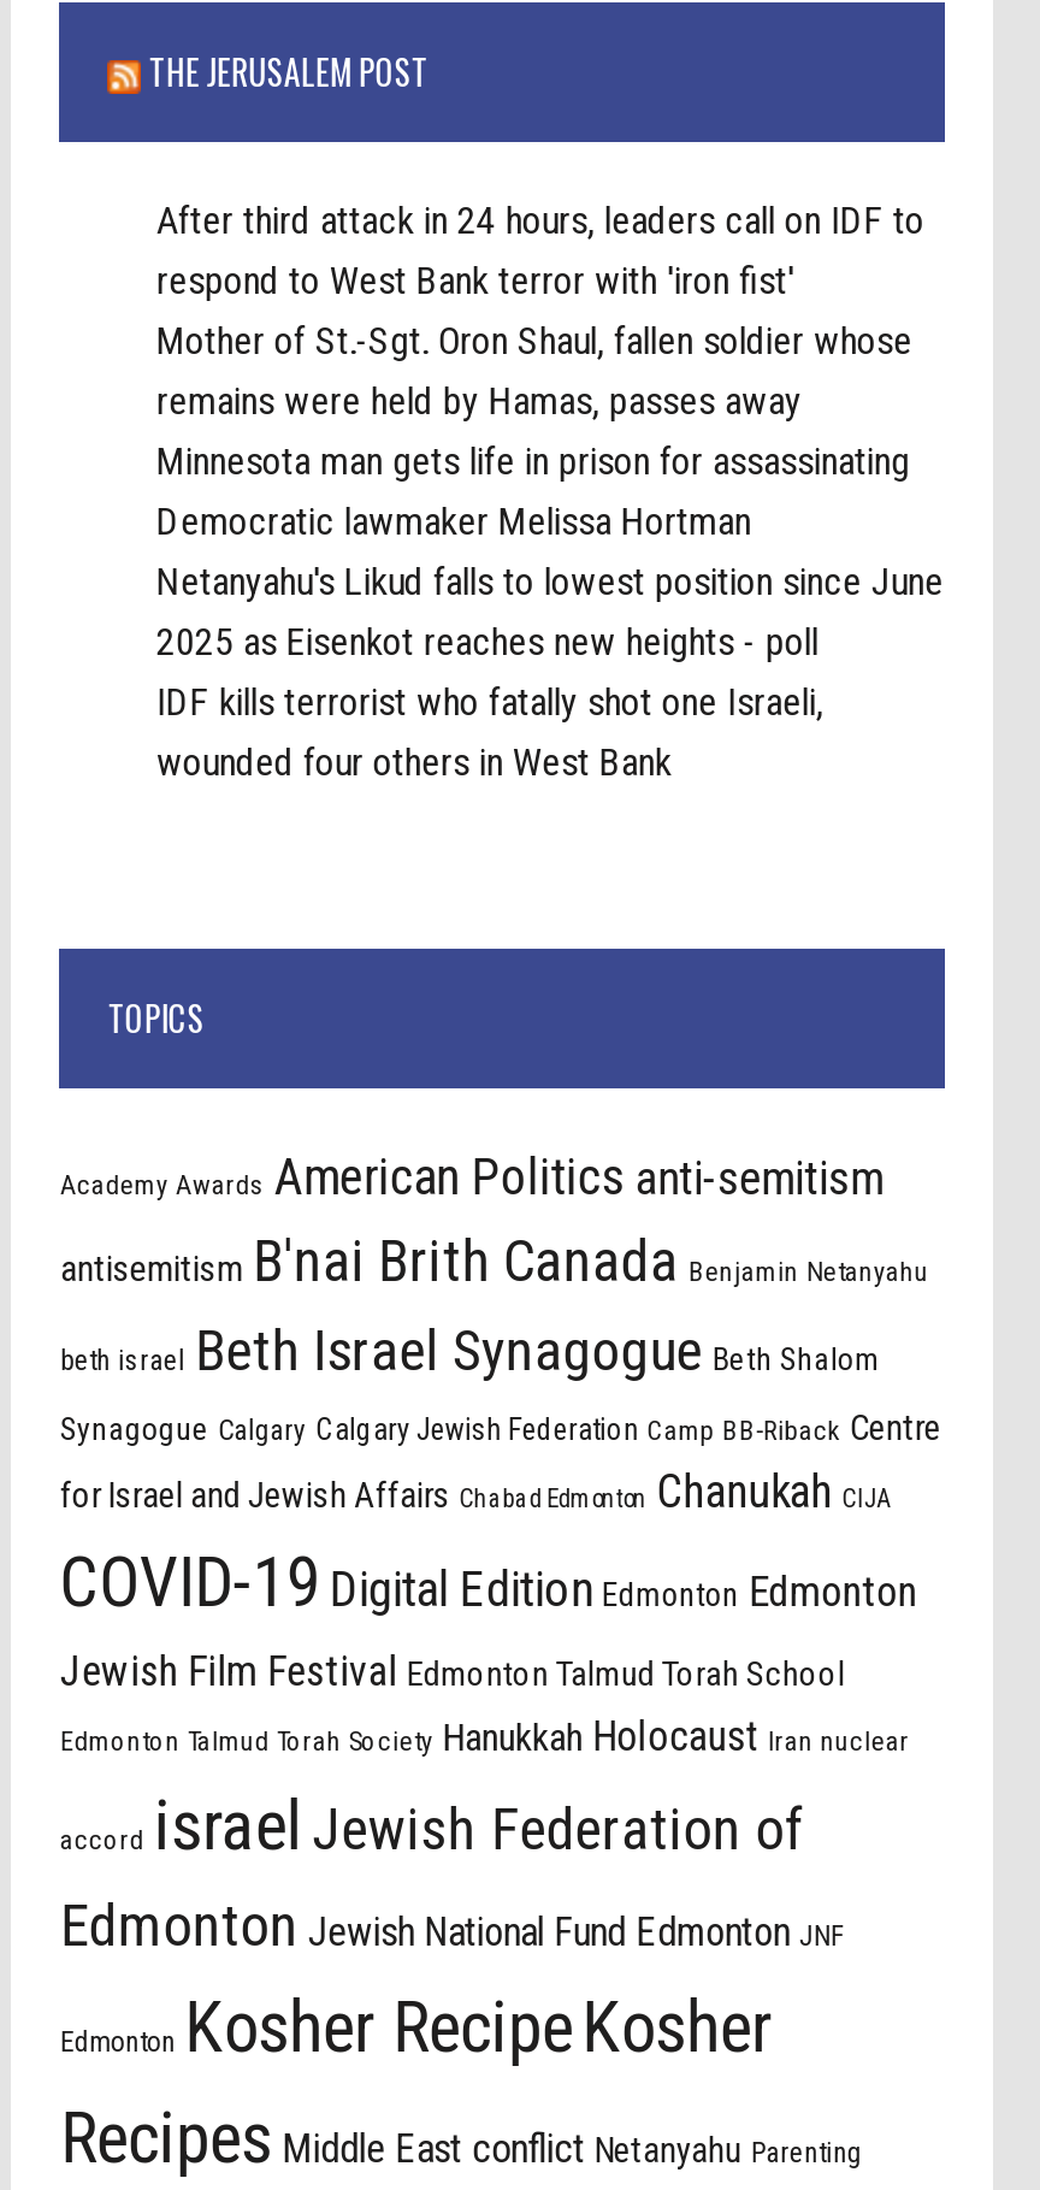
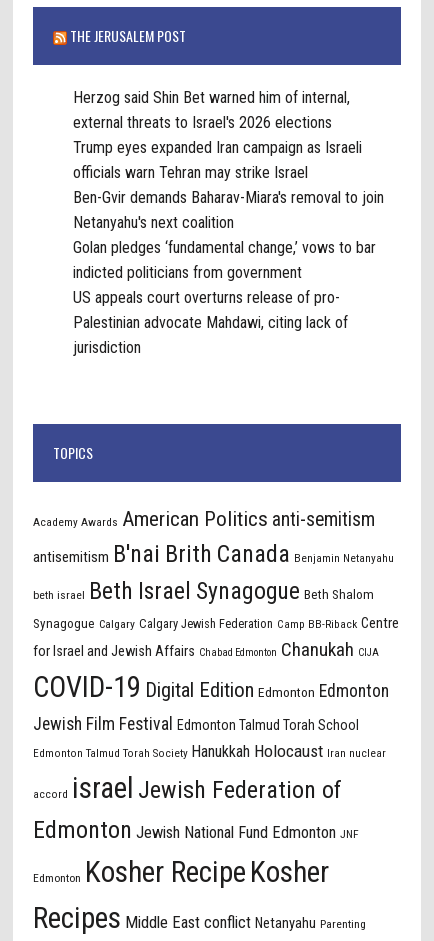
- After third attack in 24 hours, leaders call on IDF to
- respond to West Bank terror with 'iron fist'
- Mother of St.-Sgt. Oron Shaul, fallen soldier whose
- remains were held by Hamas, passes away
- Minnesota man gets life in prison for assassinating
- Democratic lawmaker Melissa Hortman
- Netanyahu's Likud falls to lowest position since June
- 2025 as Eisenkot reaches new heights - poll
- IDF kills terrorist who fatally shot one Israeli,
- wounded four others in West Bank
+ Herzog said Shin Bet warned him of internal,
+ external threats to Israel's 2026 elections
+ Trump eyes expanded Iran campaign as Israeli
+ officials warn Tehran may strike Israel
+ Ben-Gvir demands Baharav-Miara's removal to join
+ Netanyahu's next coalition
+ Golan pledges ‘fundamental change,’ vows to bar
+ indicted politicians from government
+ US appeals court overturns release of pro-
+ Palestinian advocate Mahdawi, citing lack of
+ jurisdiction
